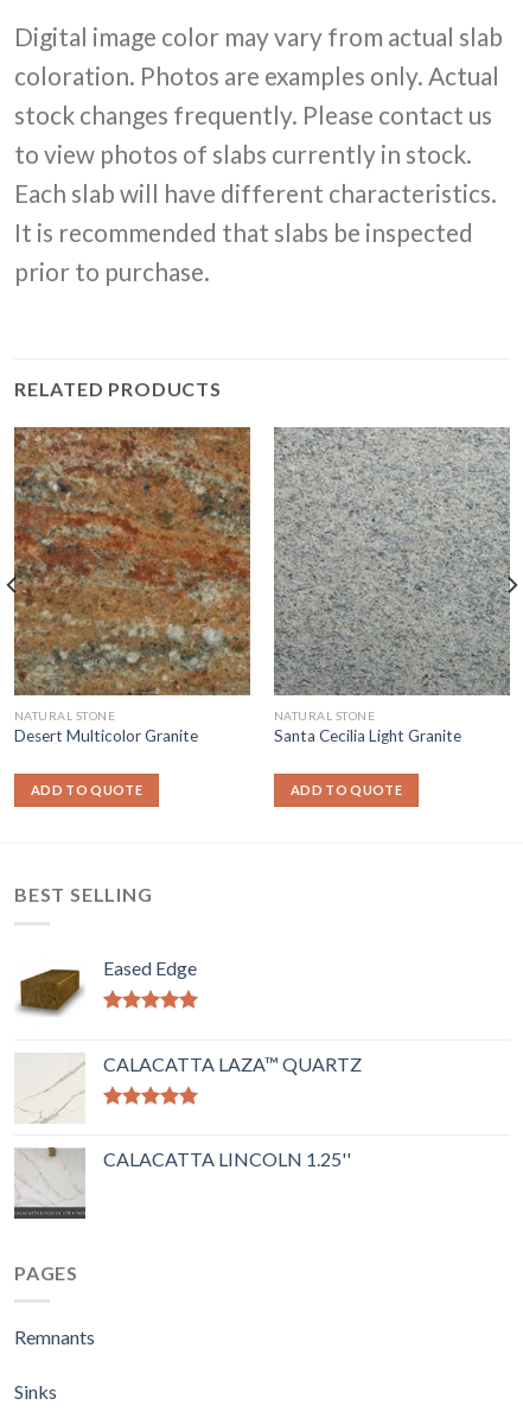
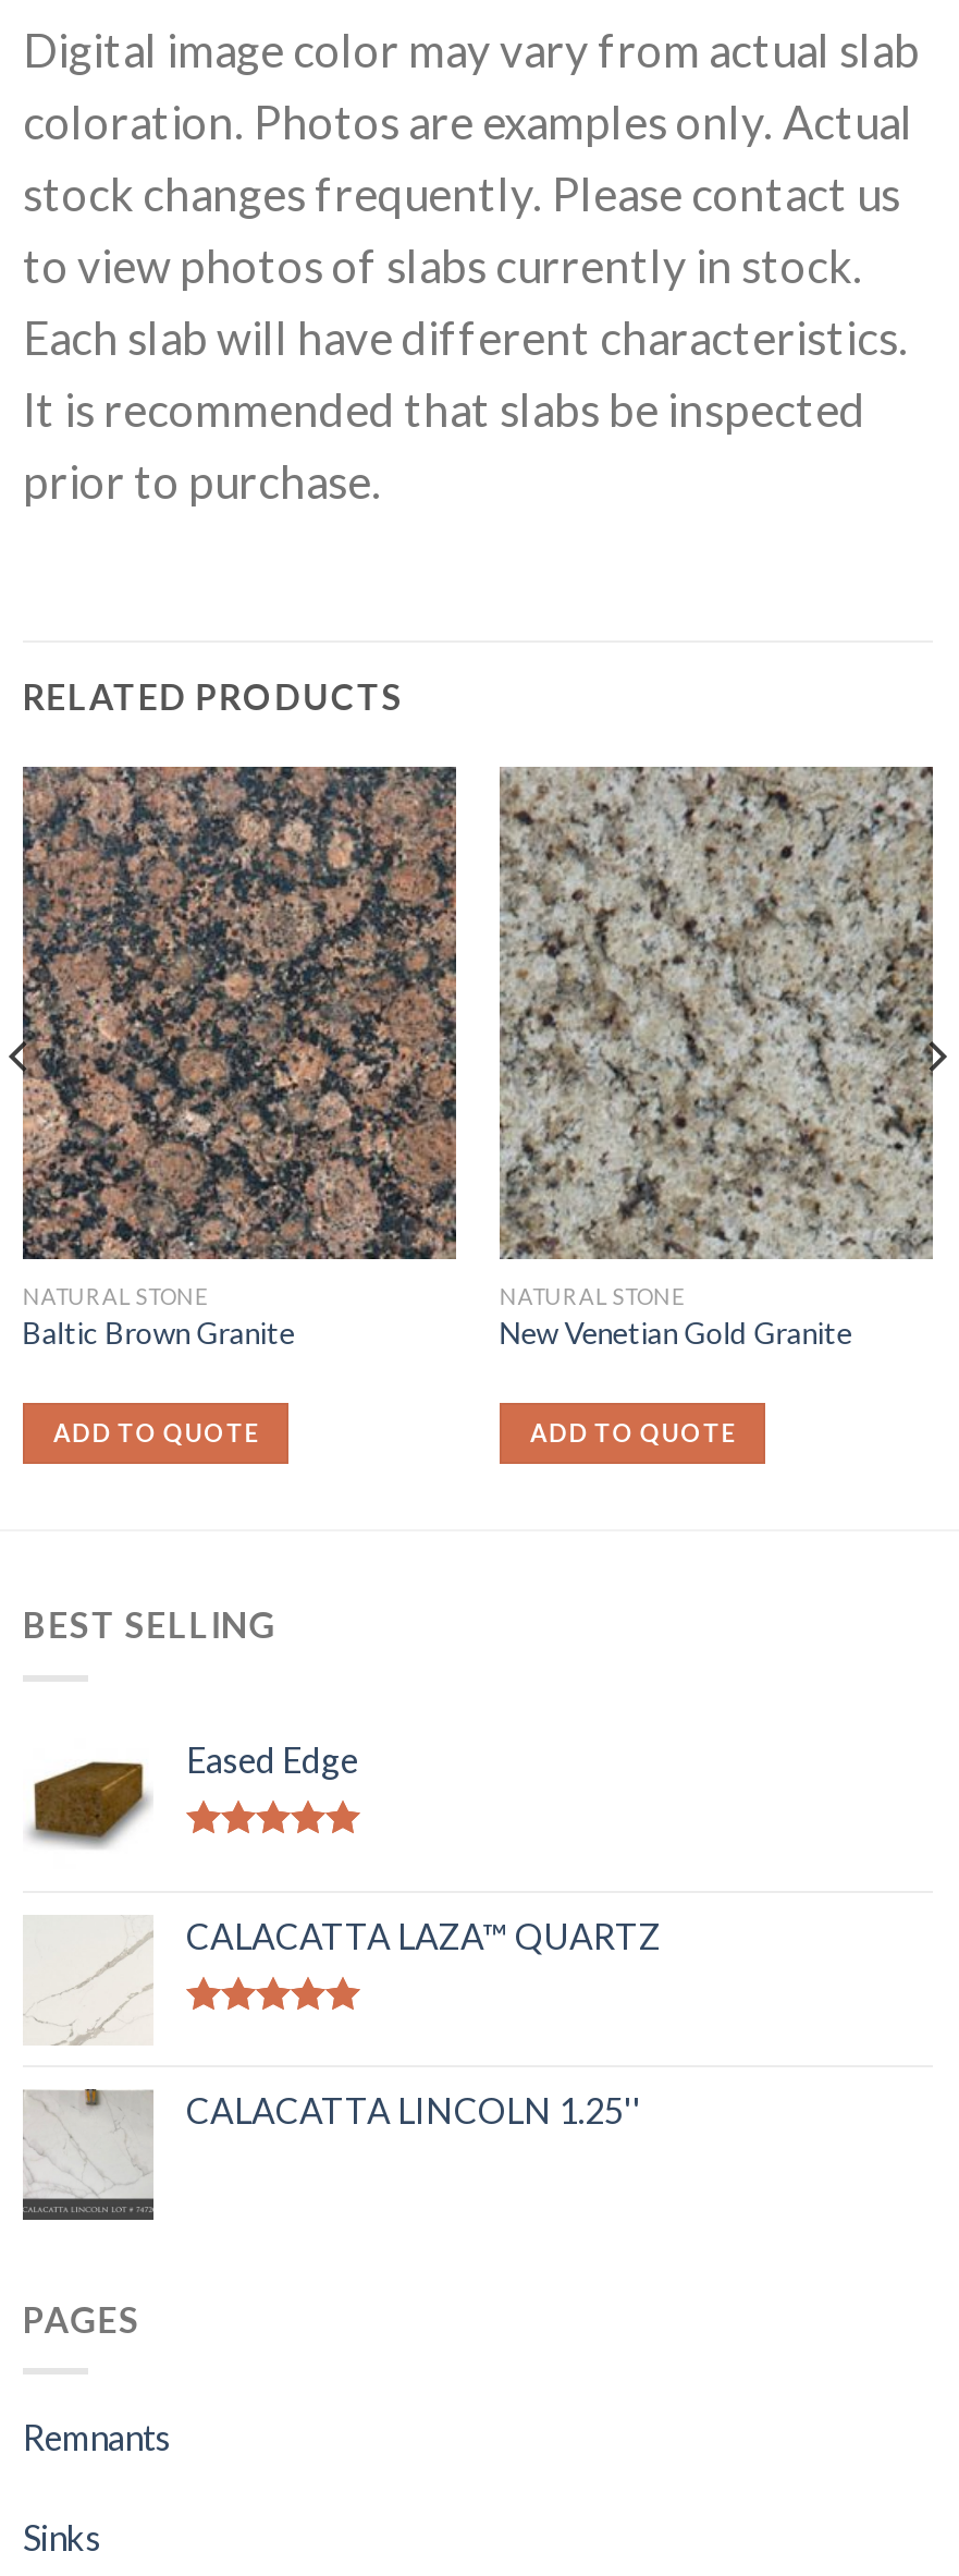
- [image]
- Desert Multicolor Granite
+ [image]
+ Baltic Brown Granite

- [image]
- Santa Cecilia Light Granite
+ [image]
+ New Venetian Gold Granite
